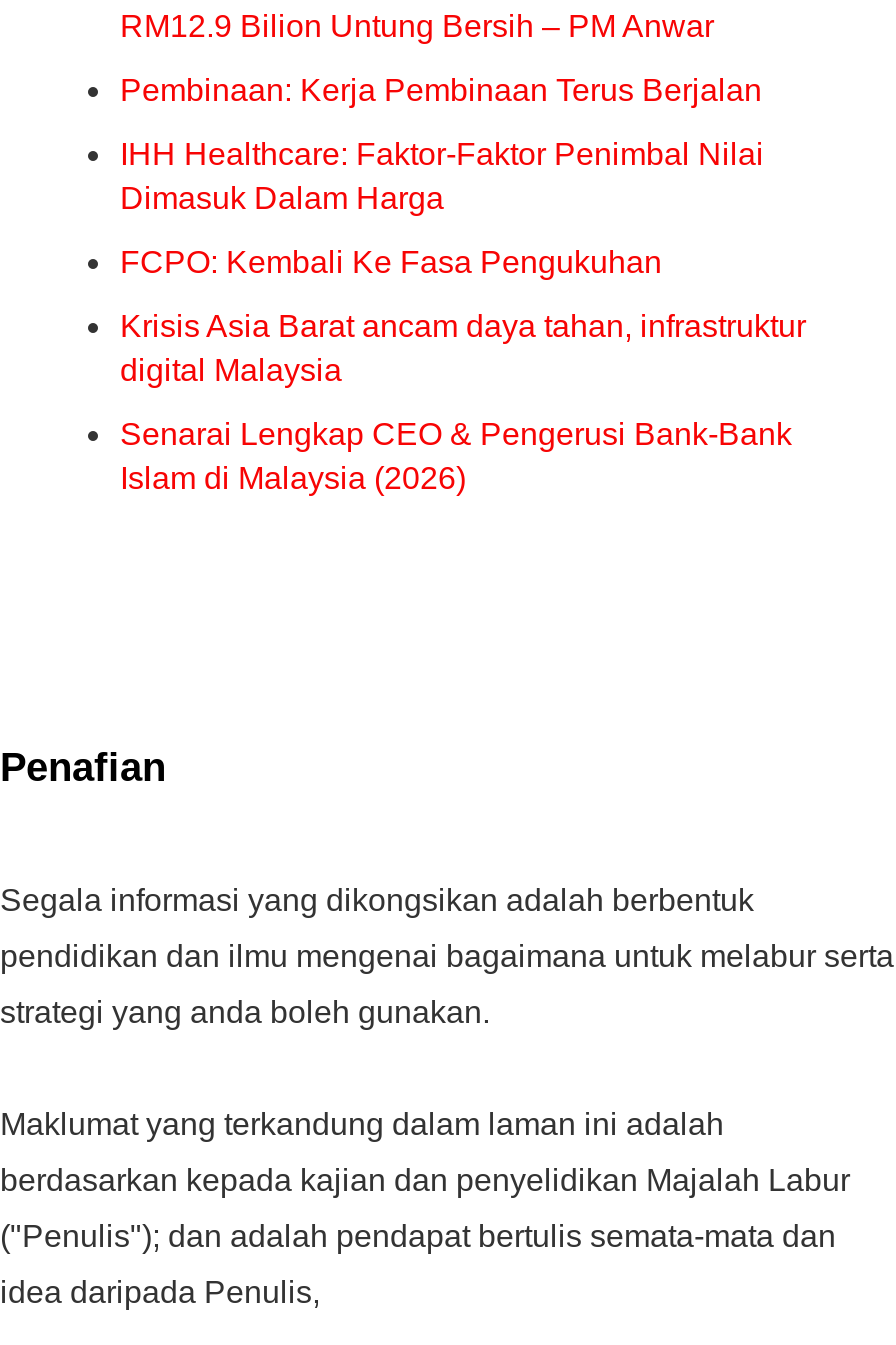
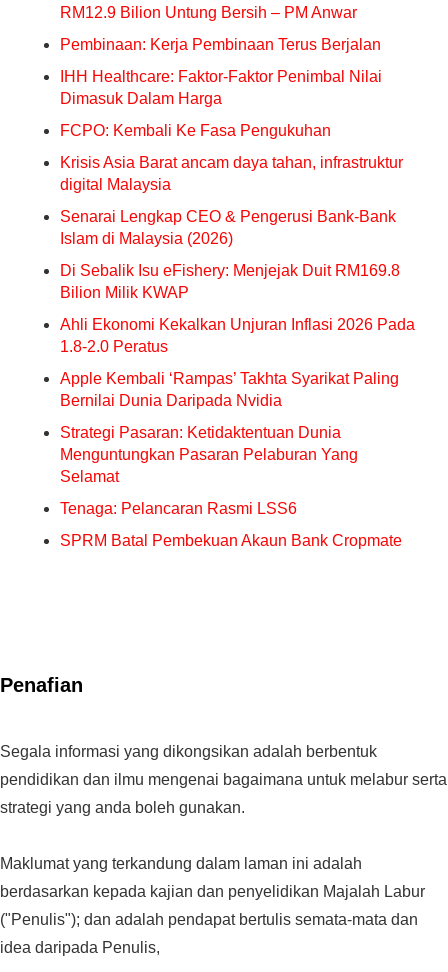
+ Di Sebalik Isu eFishery: Menjejak Duit RM169.8
+ Bilion Milik KWAP
+ Ahli Ekonomi Kekalkan Unjuran Inflasi 2026 Pada
+ 1.8-2.0 Peratus
+ Apple Kembali ‘Rampas’ Takhta Syarikat Paling
+ Bernilai Dunia Daripada Nvidia
+ Strategi Pasaran: Ketidaktentuan Dunia
+ Menguntungkan Pasaran Pelaburan Yang
+ Selamat
+ Tenaga: Pelancaran Rasmi LSS6
+ SPRM Batal Pembekuan Akaun Bank Cropmate
